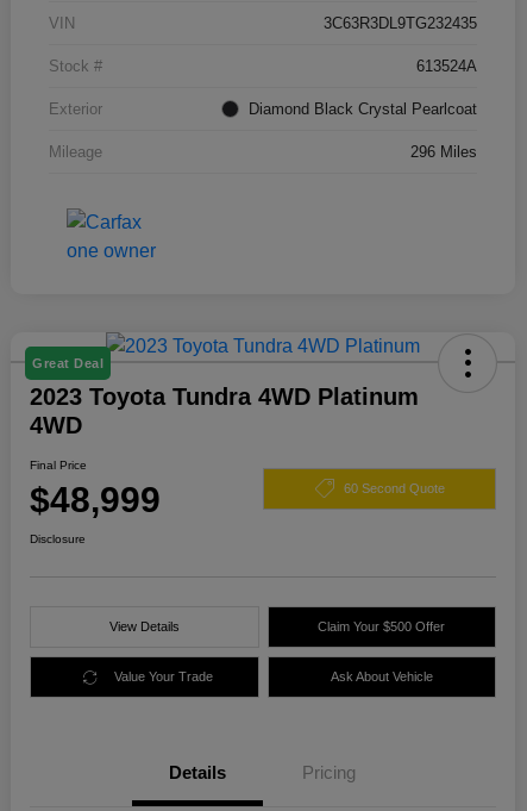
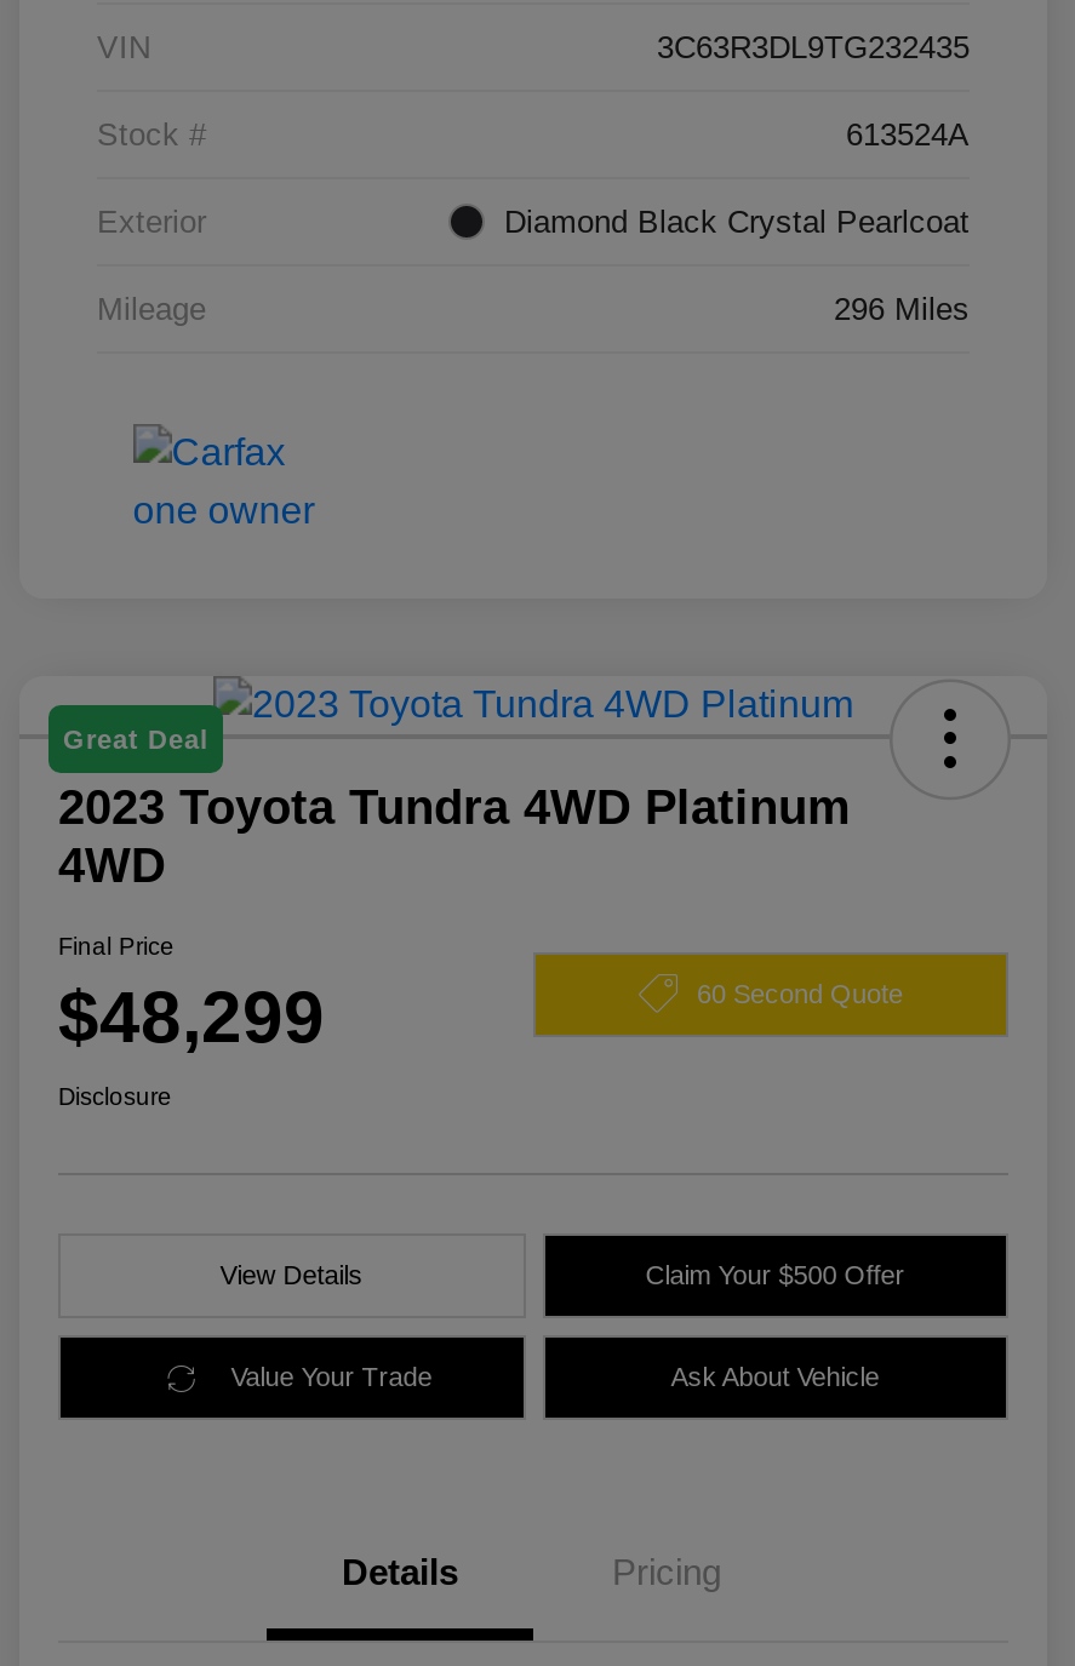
- $48,999
+ $48,299
